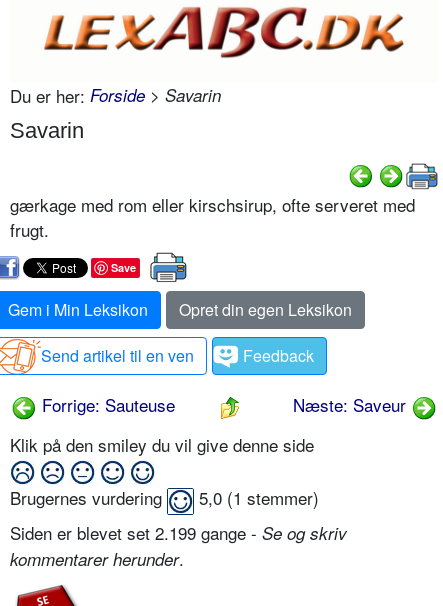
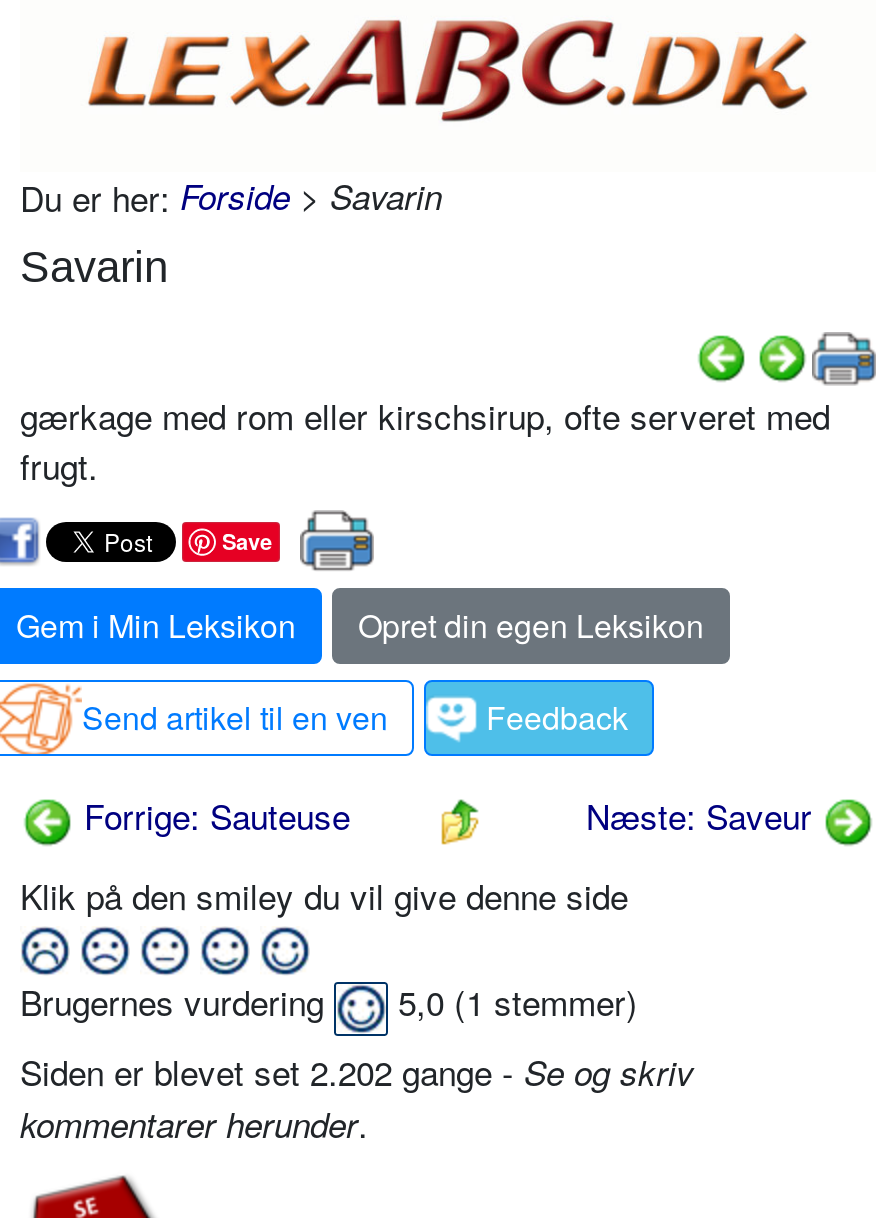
- Siden er blevet set 2.199 gange - Se og skriv
+ Siden er blevet set 2.202 gange - Se og skriv
